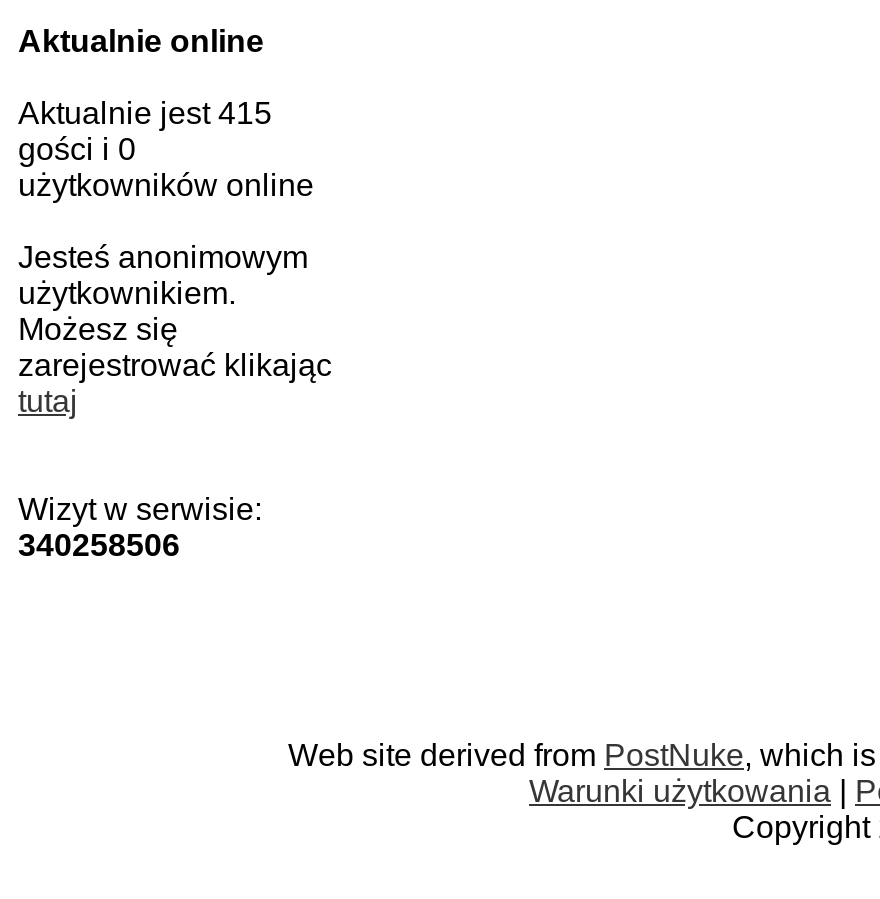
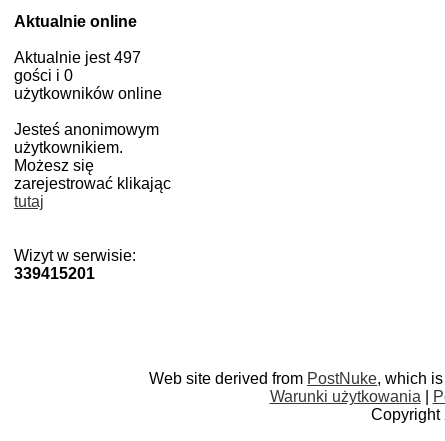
- Aktualnie jest 415
+ Aktualnie jest 497

- 340258506
+ 339415201
